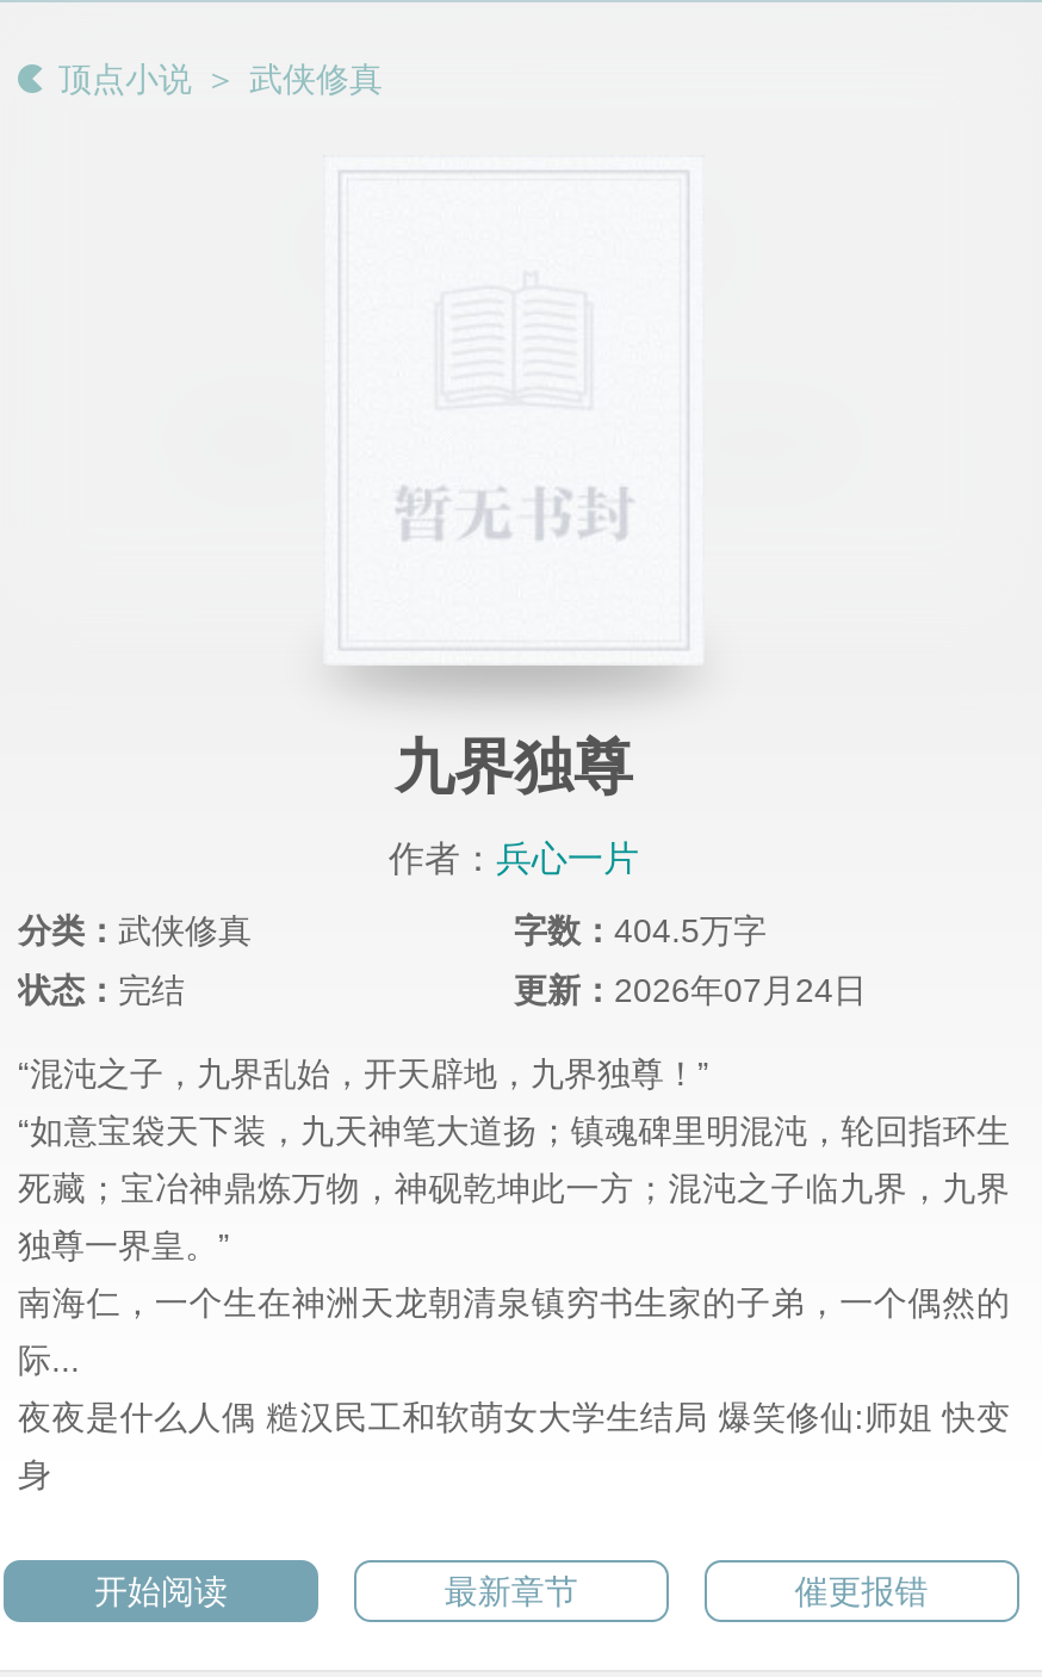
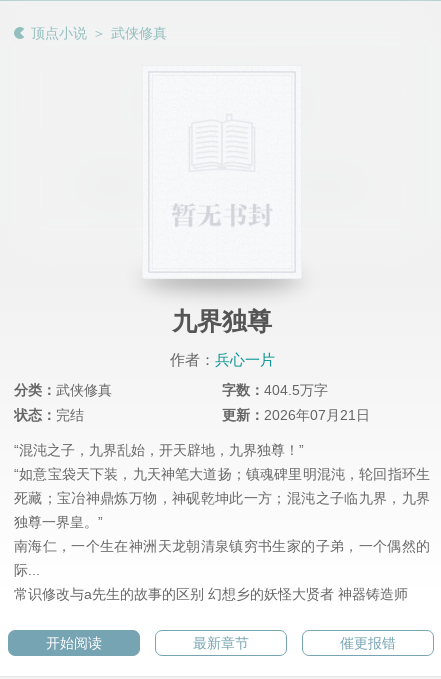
- 更新：2026年07月24日
+ 更新：2026年07月21日

- 夜夜是什么人偶 糙汉民工和软萌女大学生结局 爆笑修仙:师姐 快变
- 身
+ 常识修改与a先生的故事的区别 幻想乡的妖怪大贤者 神器铸造师
